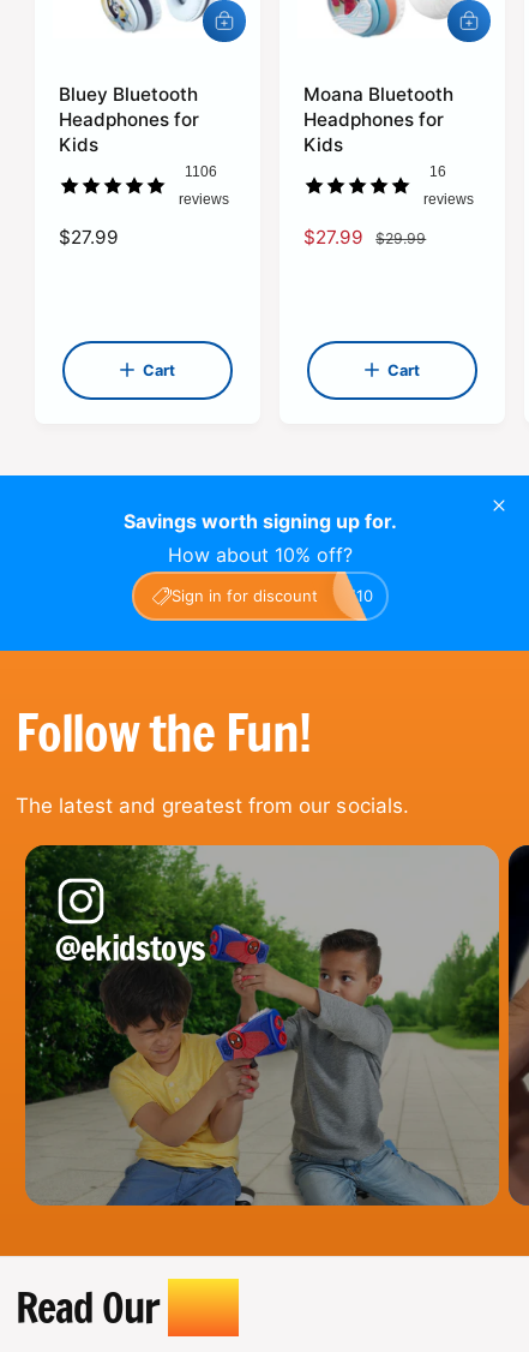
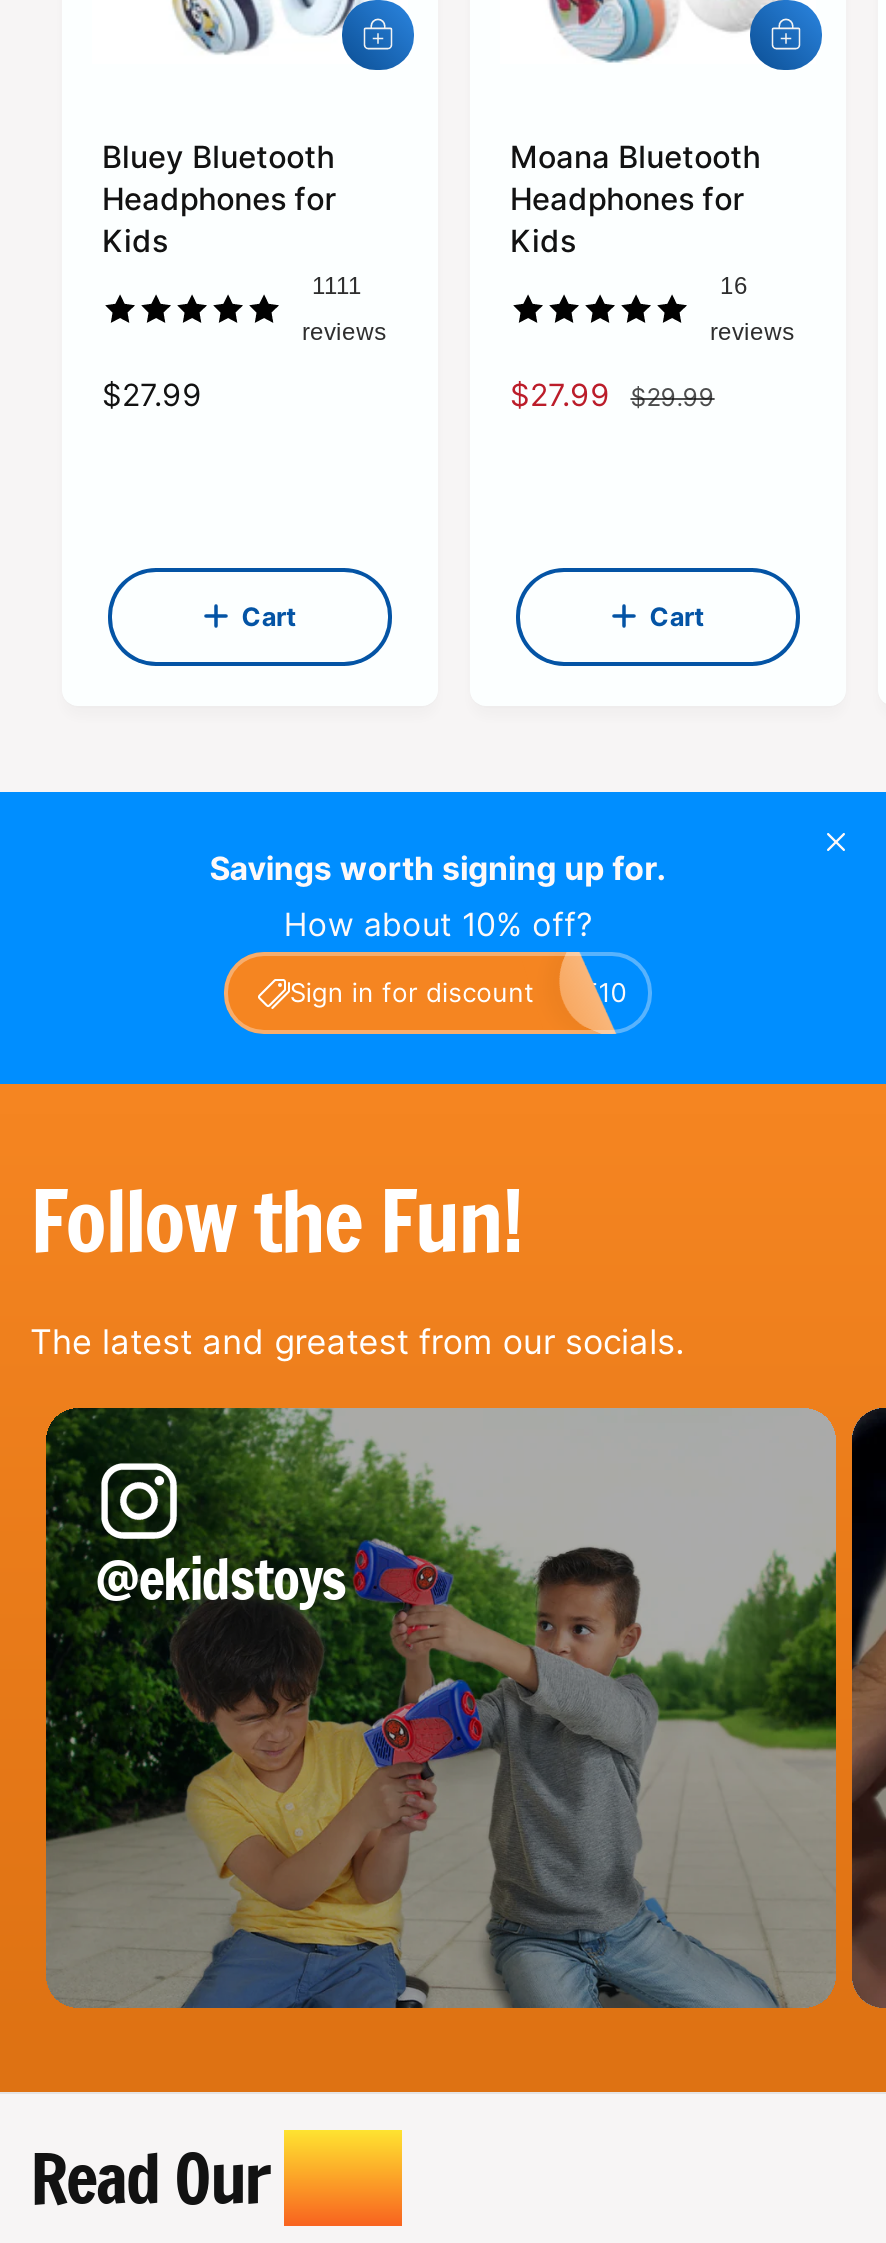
- 1106
+ 1111
